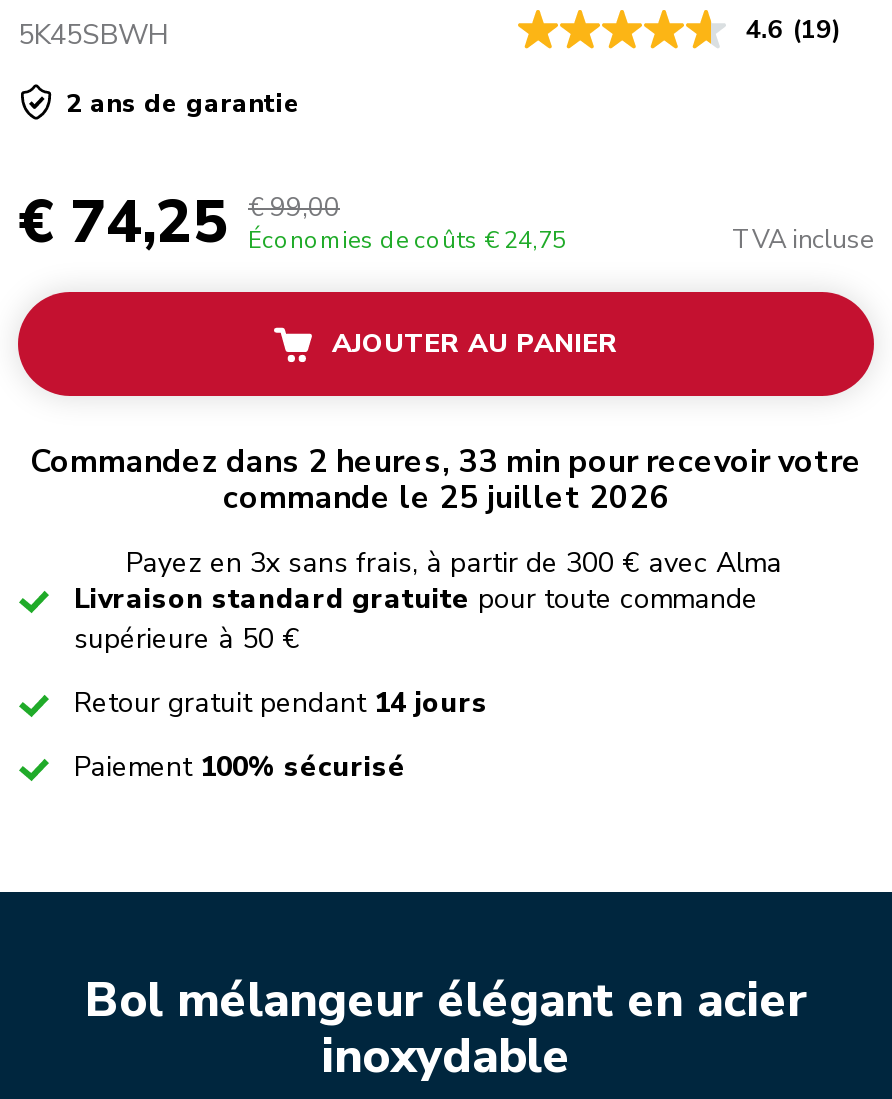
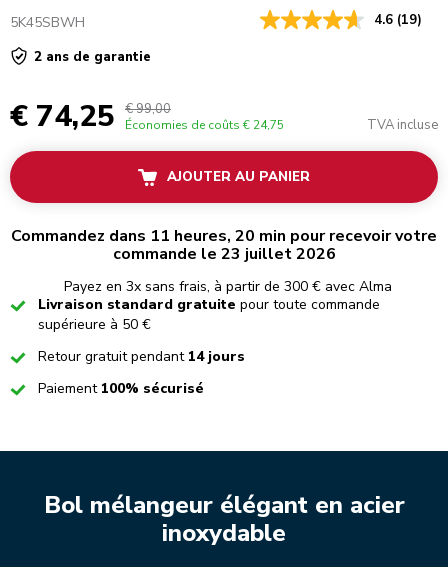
- Commandez dans 2 heures, 33 min pour recevoir votre
+ Commandez dans 11 heures, 20 min pour recevoir votre

- commande le 25 juillet 2026
+ commande le 23 juillet 2026
